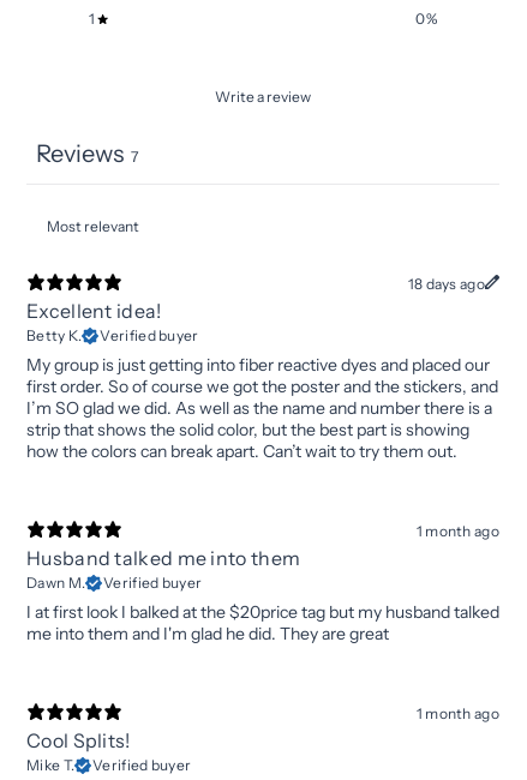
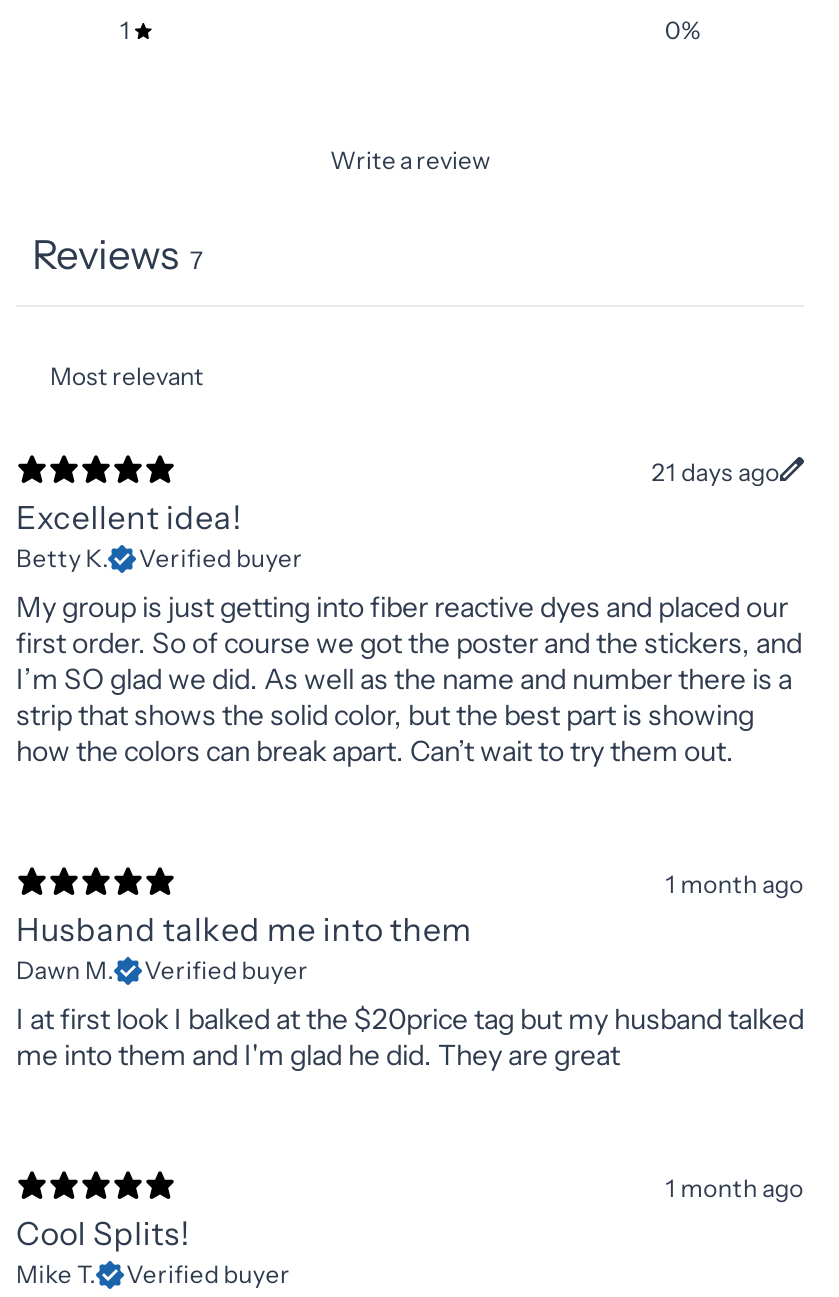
- 18 days ago
+ 21 days ago
